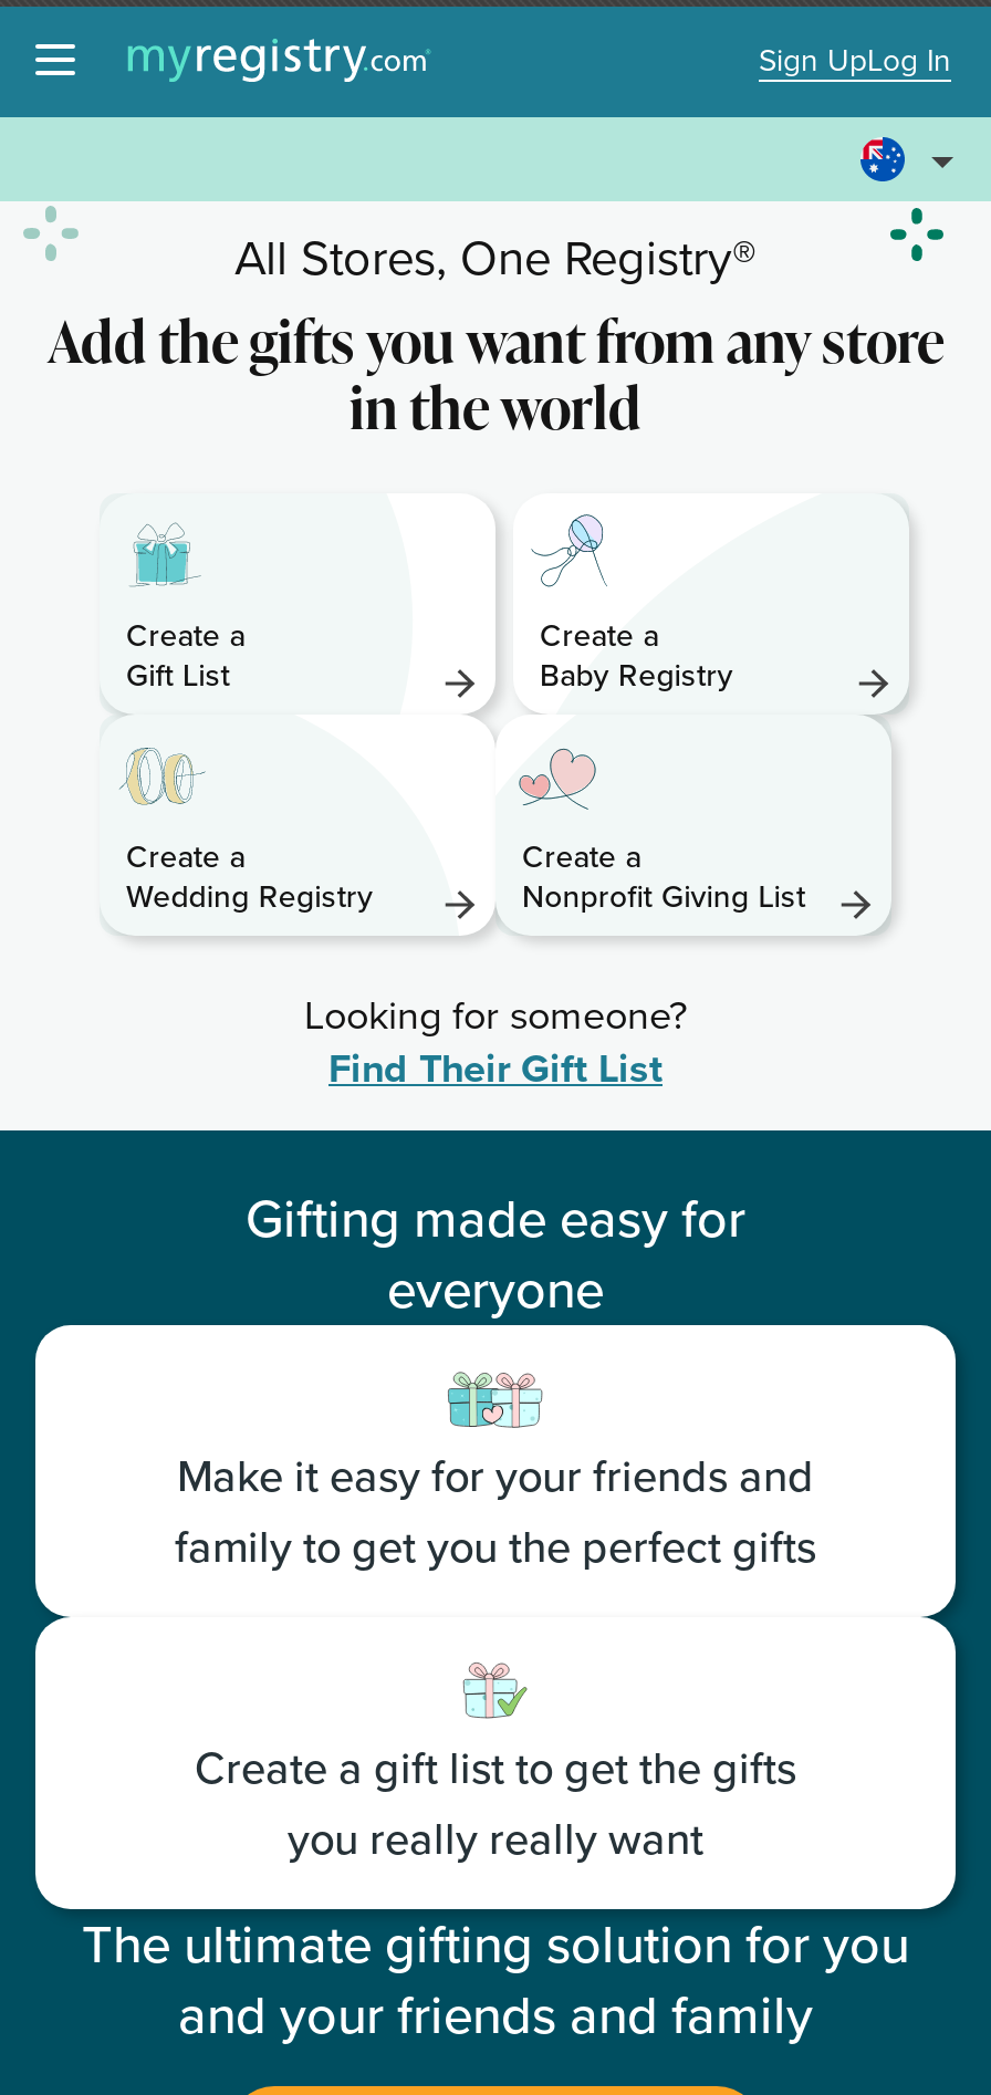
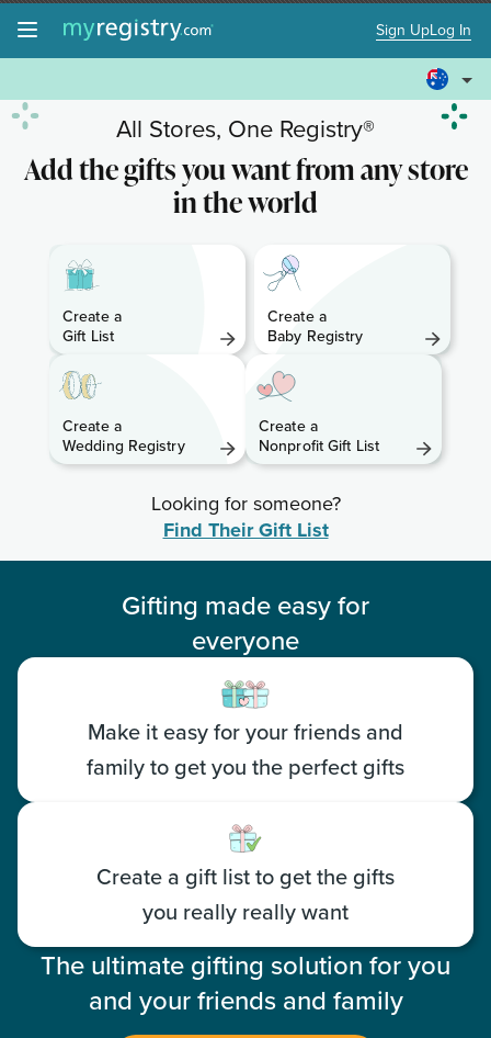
- Nonprofit Giving List
+ Nonprofit Gift List
